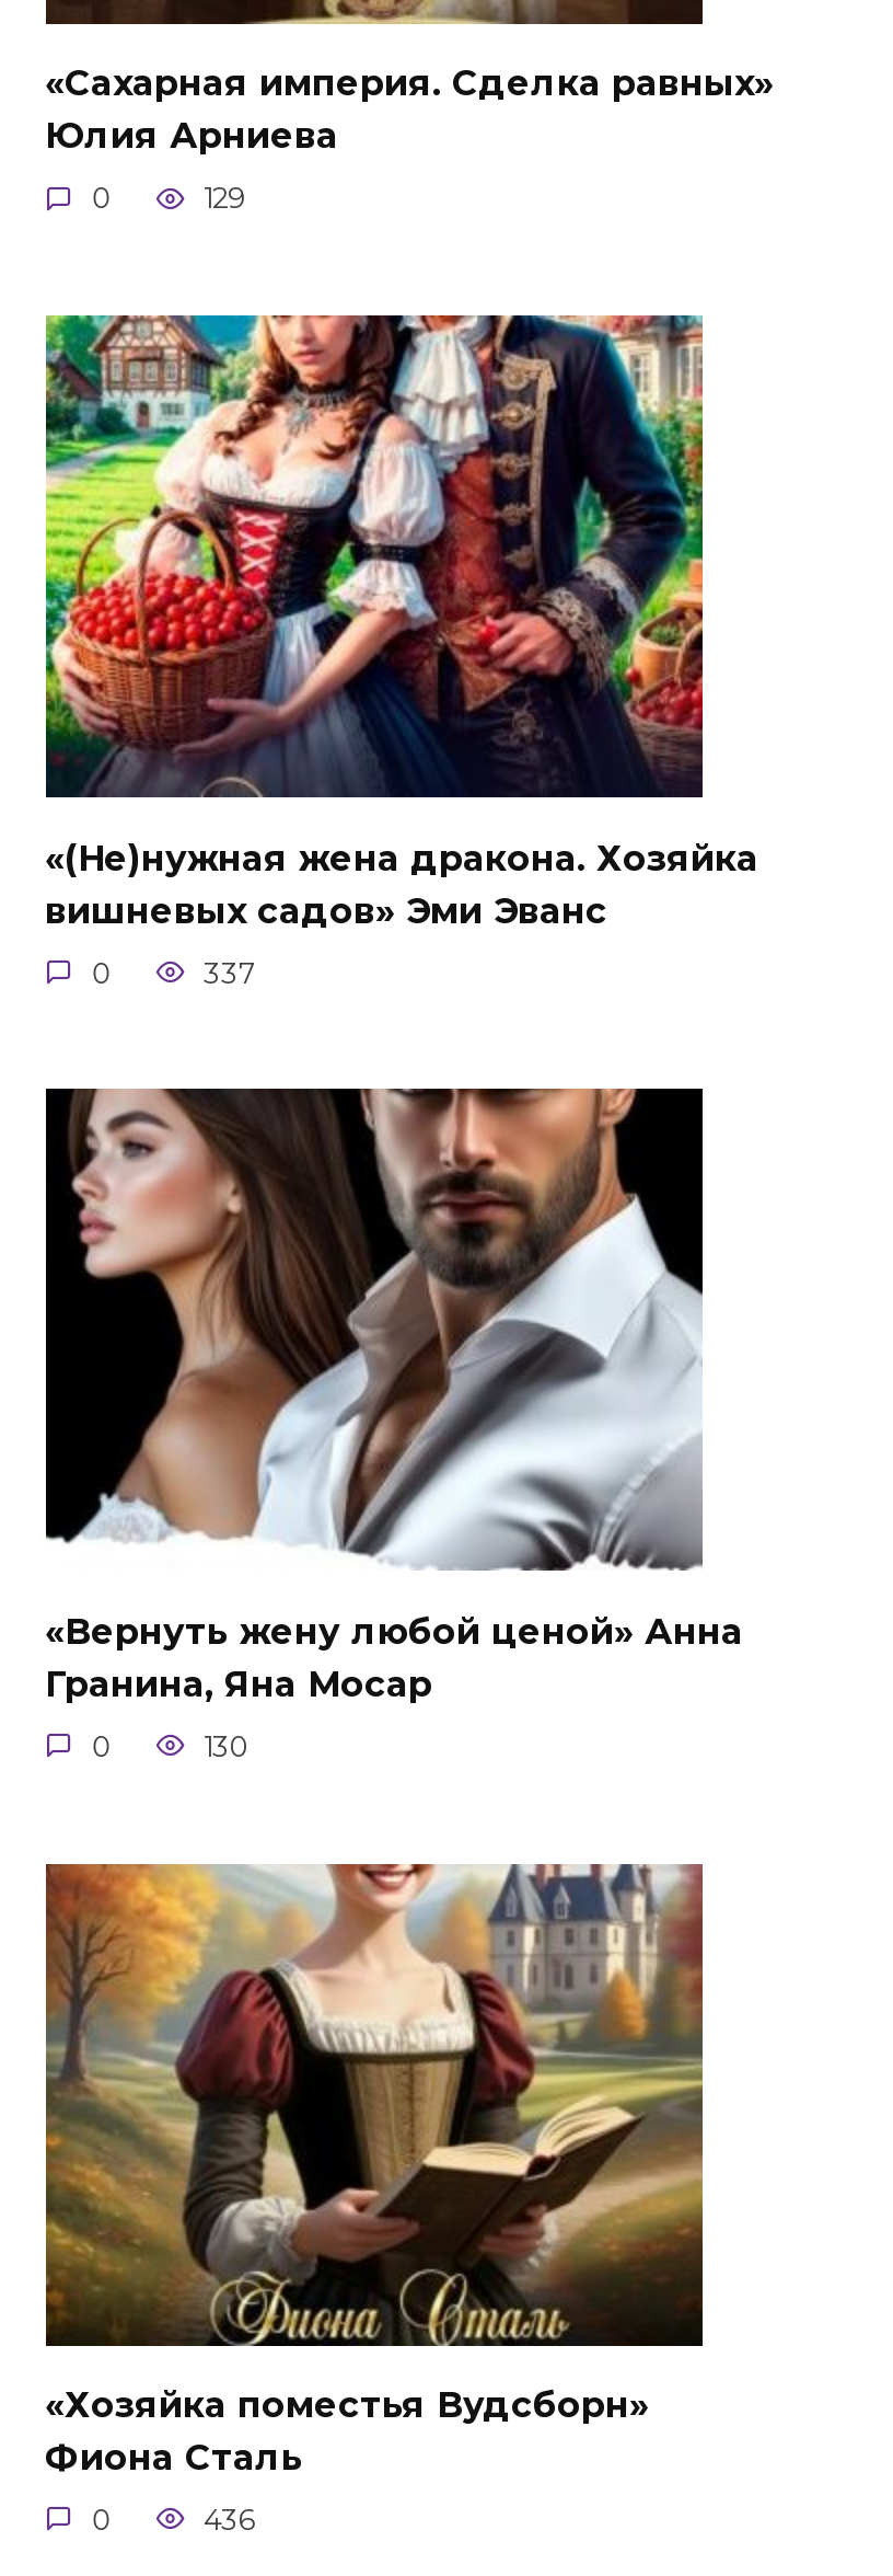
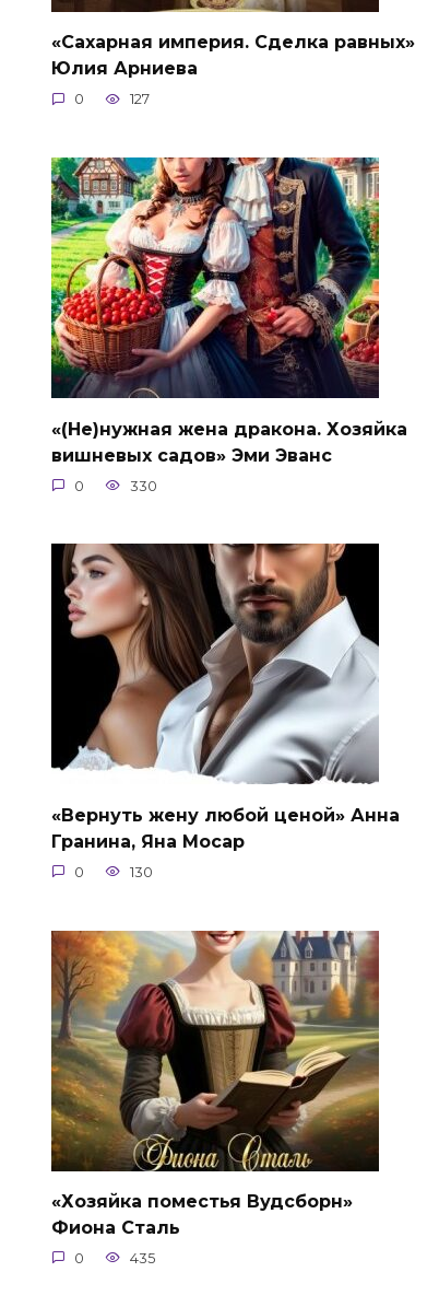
- 129
+ 127

- 337
+ 330

- 436
+ 435
